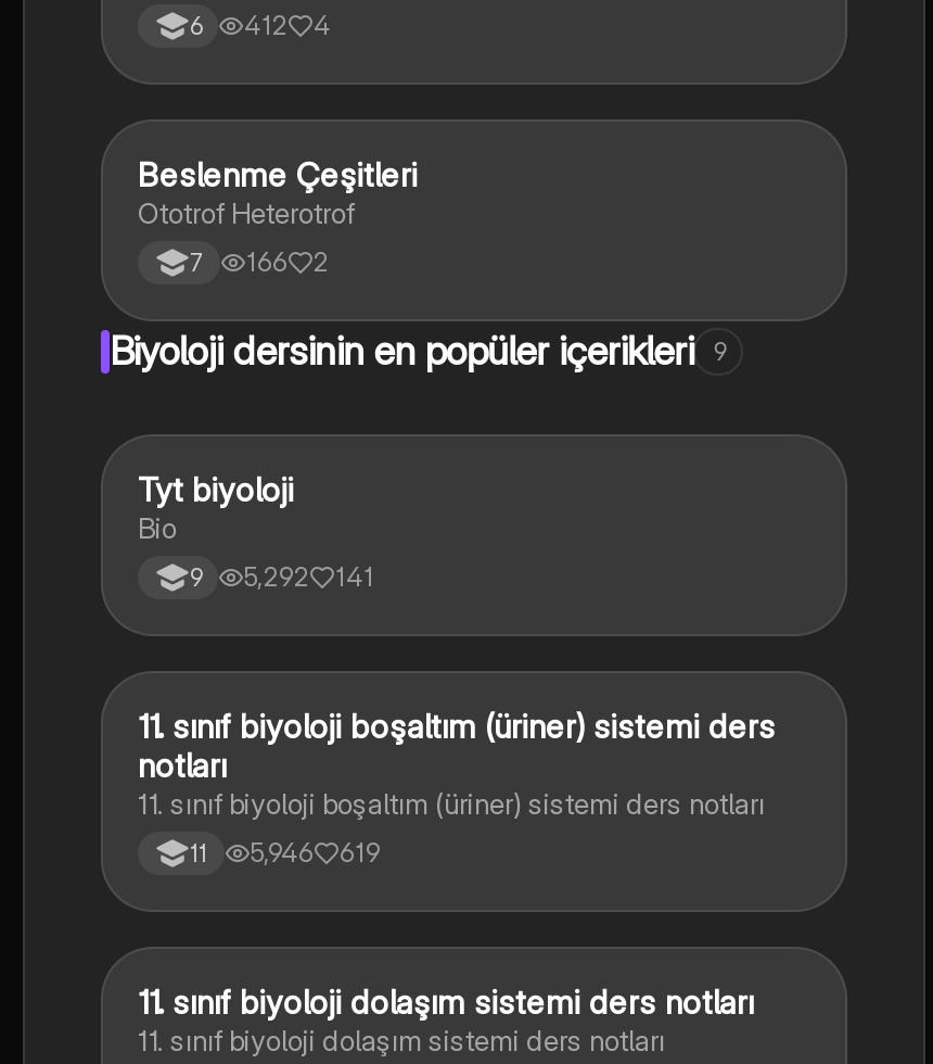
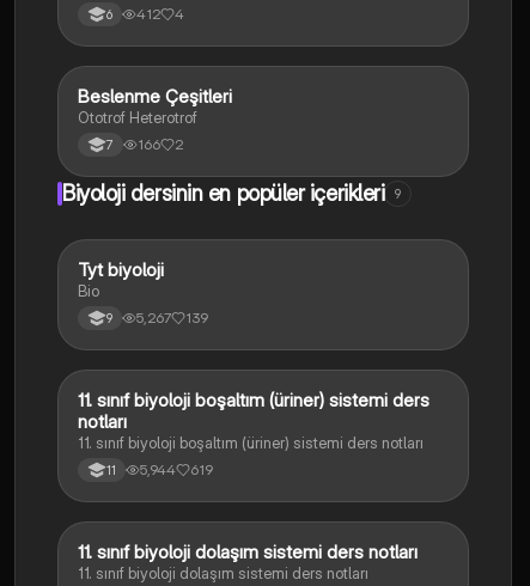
- 5,292
+ 5,267

- 141
+ 139

- 11 5,946 619
+ 11 5,944 619
